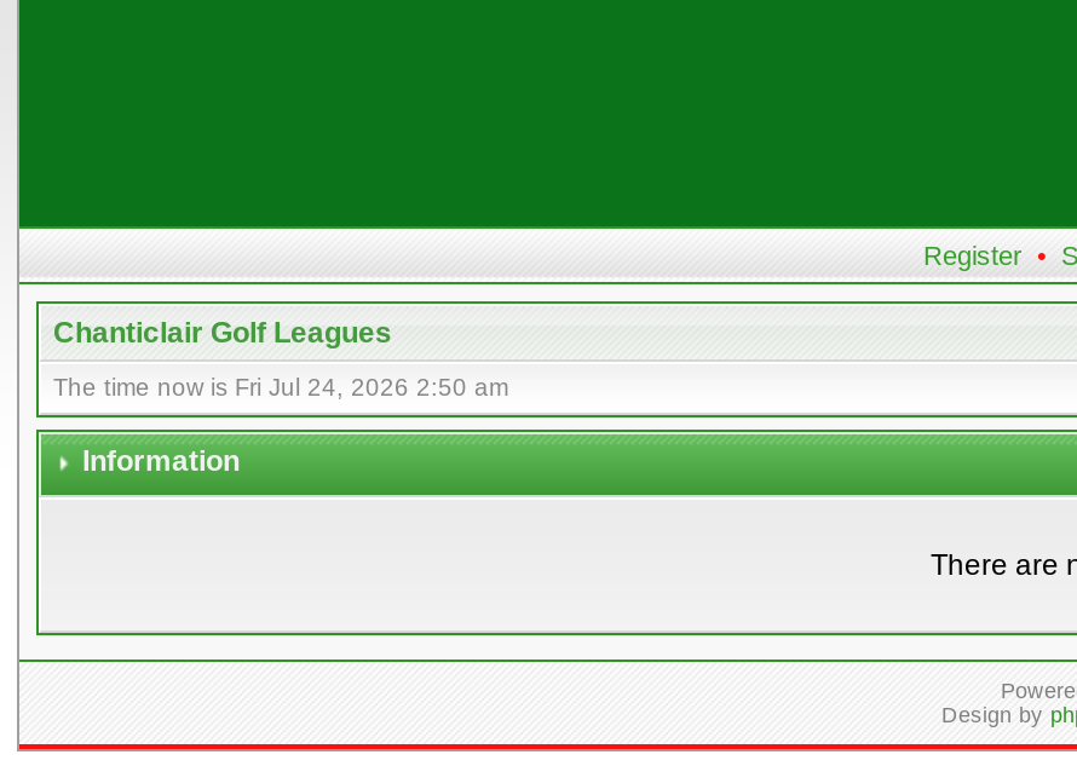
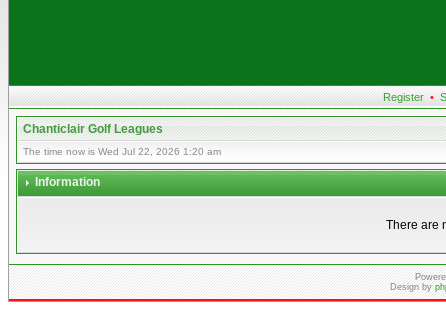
- The time now is Fri Jul 24, 2026 2:50 am
+ The time now is Wed Jul 22, 2026 1:20 am
